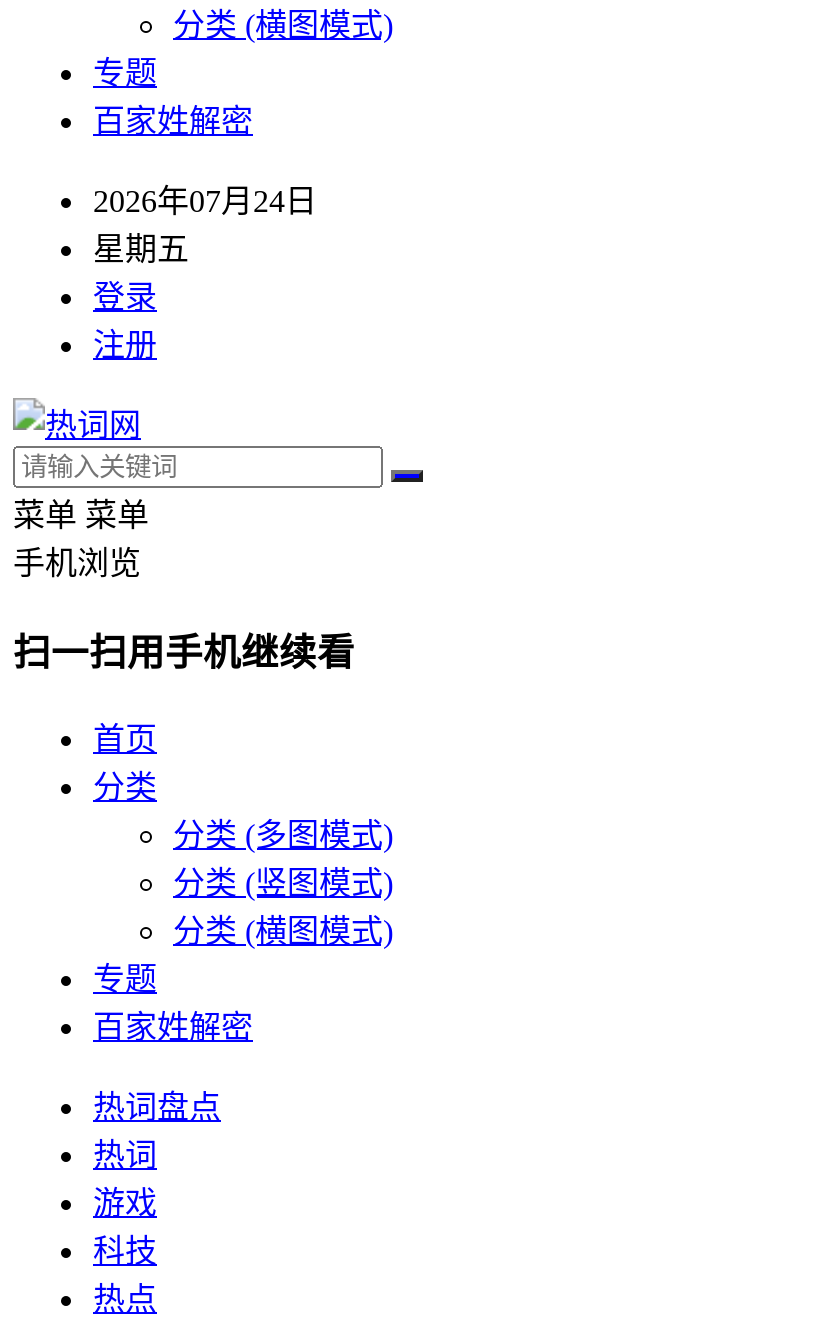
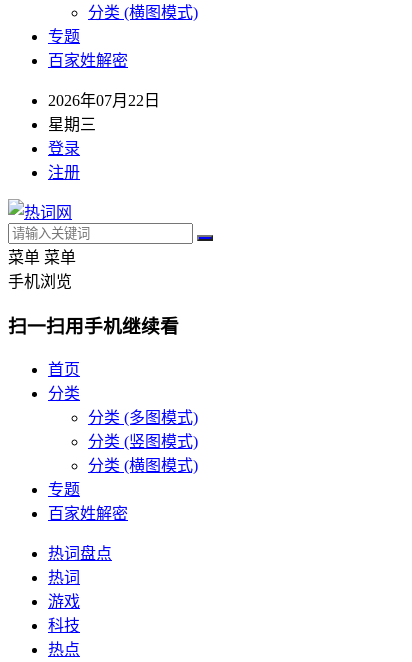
- 2026年07月24日
+ 2026年07月22日

- 星期五
+ 星期三
